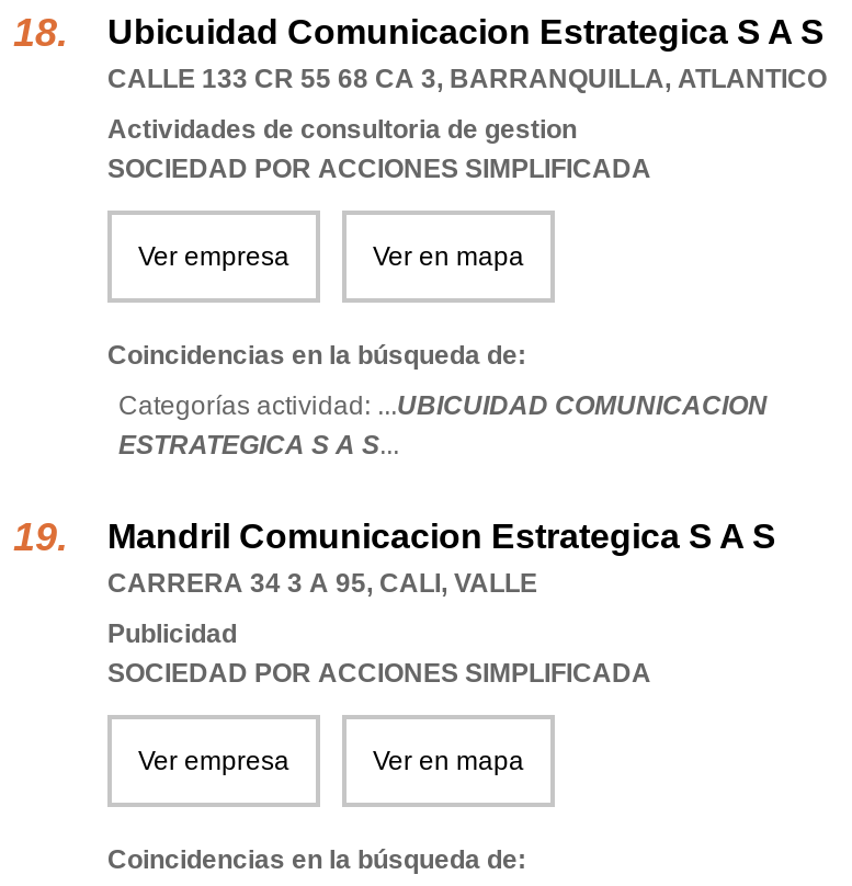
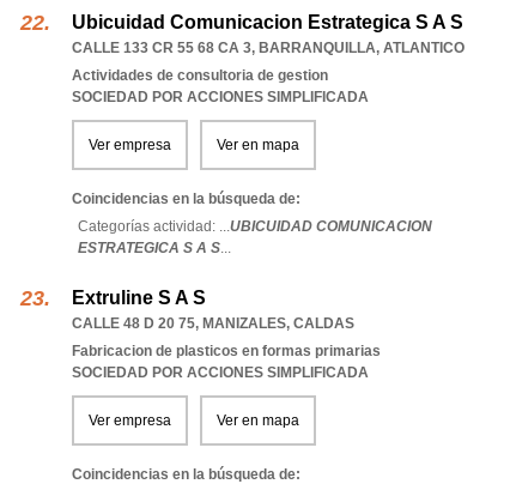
- Mandril Comunicacion Estrategica S A S
- CARRERA 34 3 A 95, CALI, VALLE
+ Extruline S A S
+ CALLE 48 D 20 75, MANIZALES, CALDAS

- Publicidad
+ Fabricacion de plasticos en formas primarias
